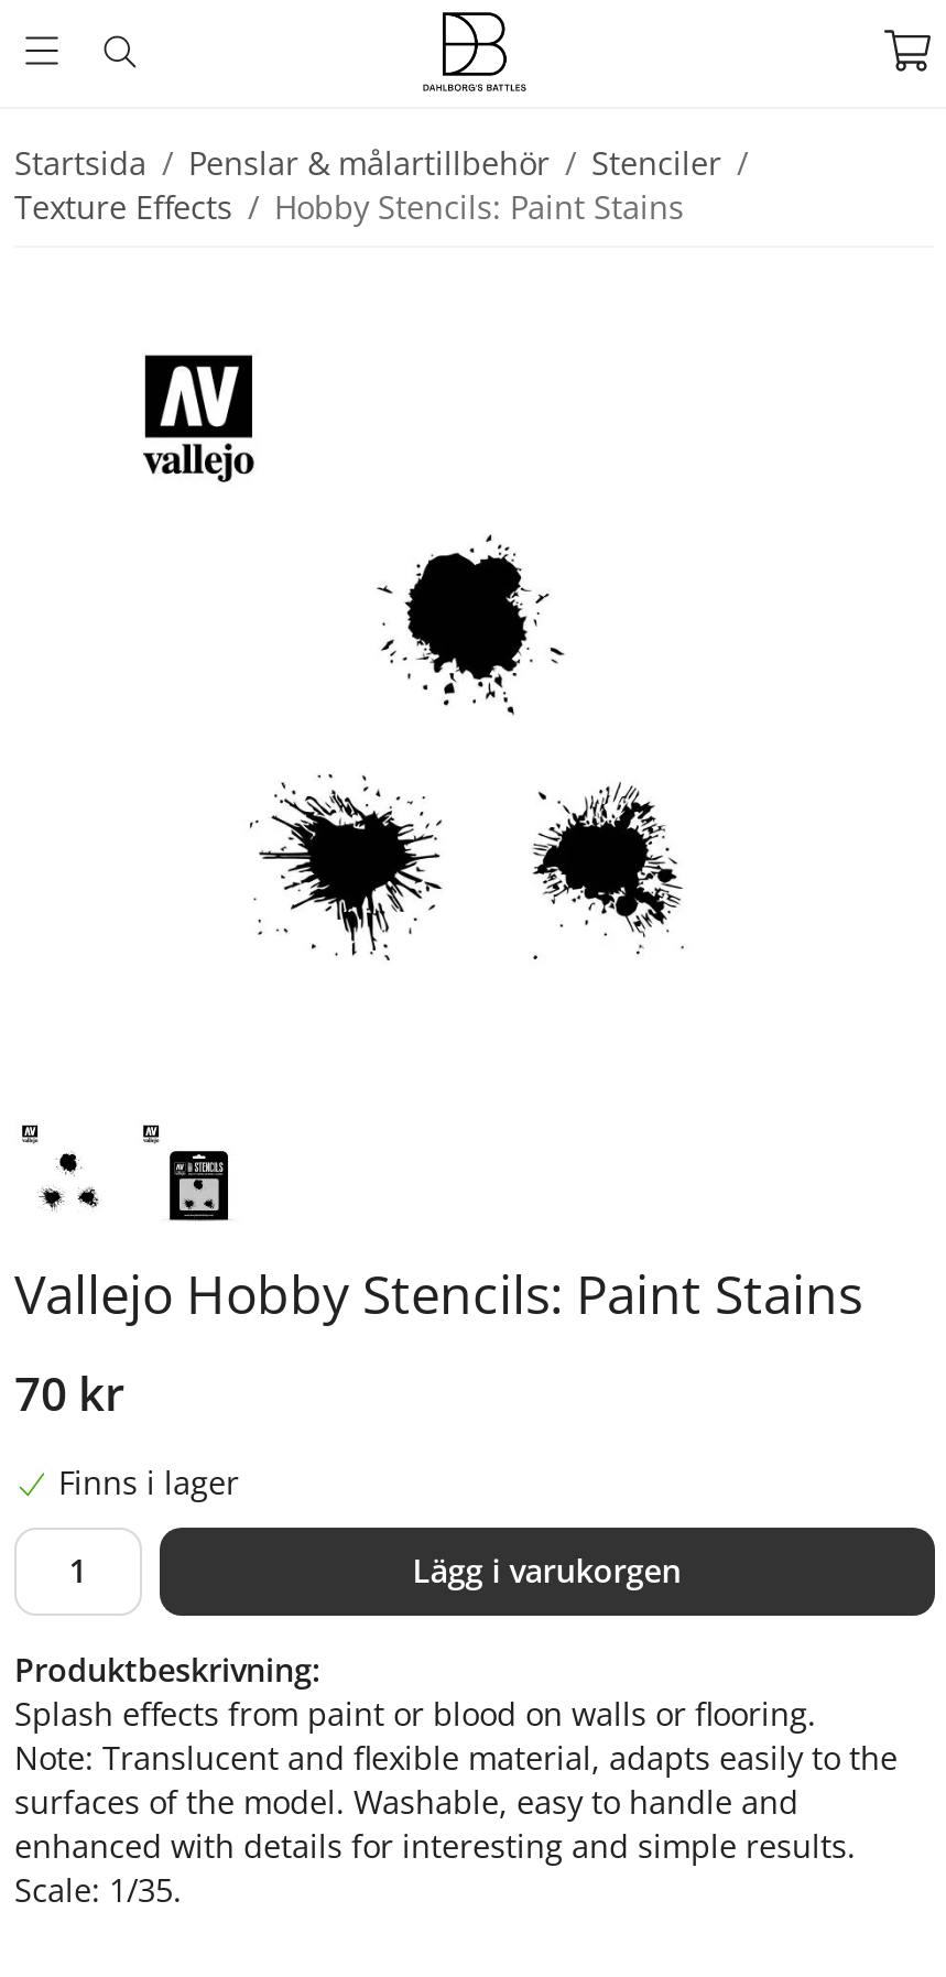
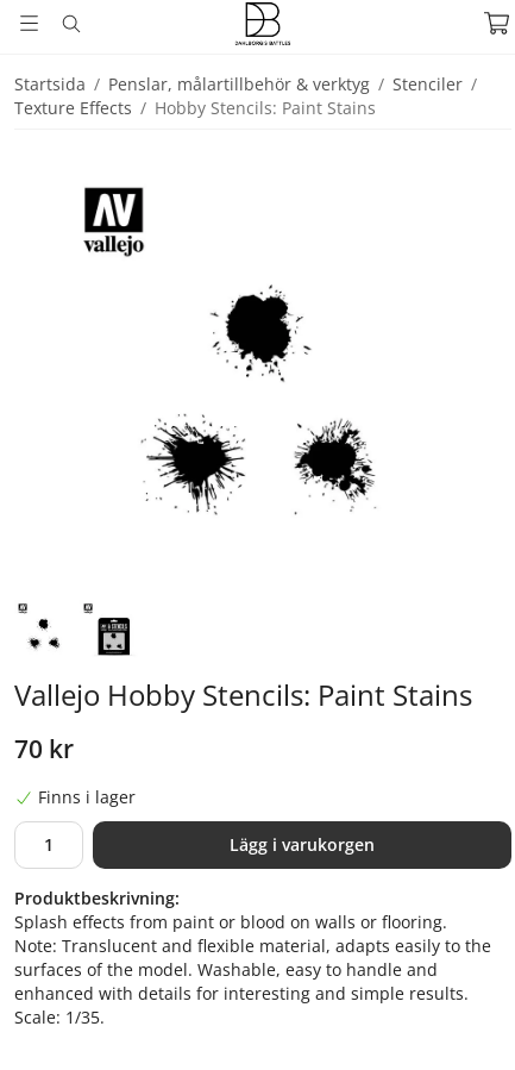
- Startsida / Penslar & målartillbehör / Stenciler /
+ Startsida / Penslar, målartillbehör & verktyg / Stenciler /
